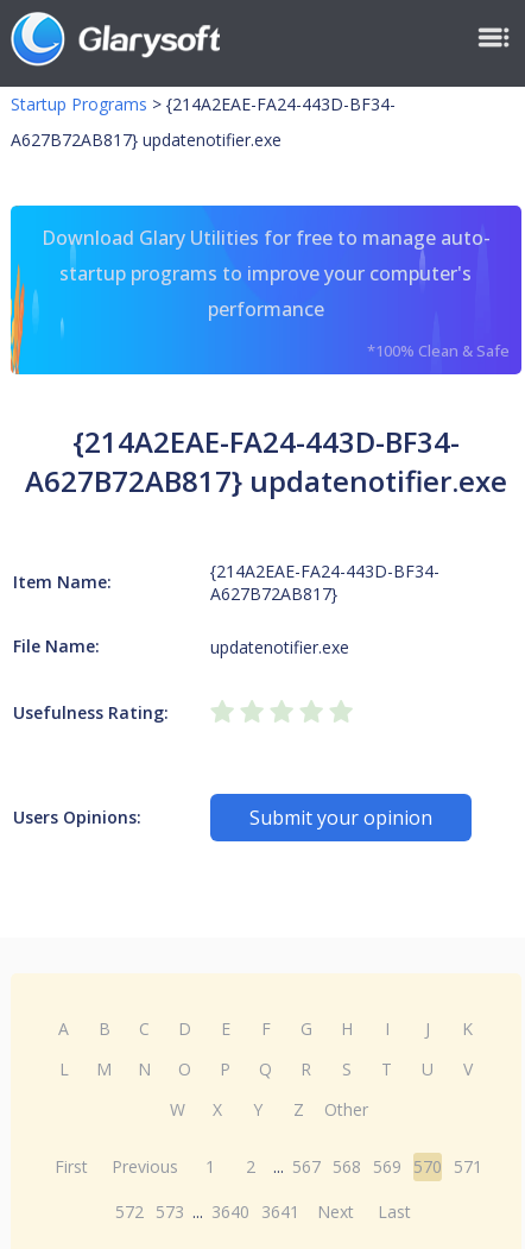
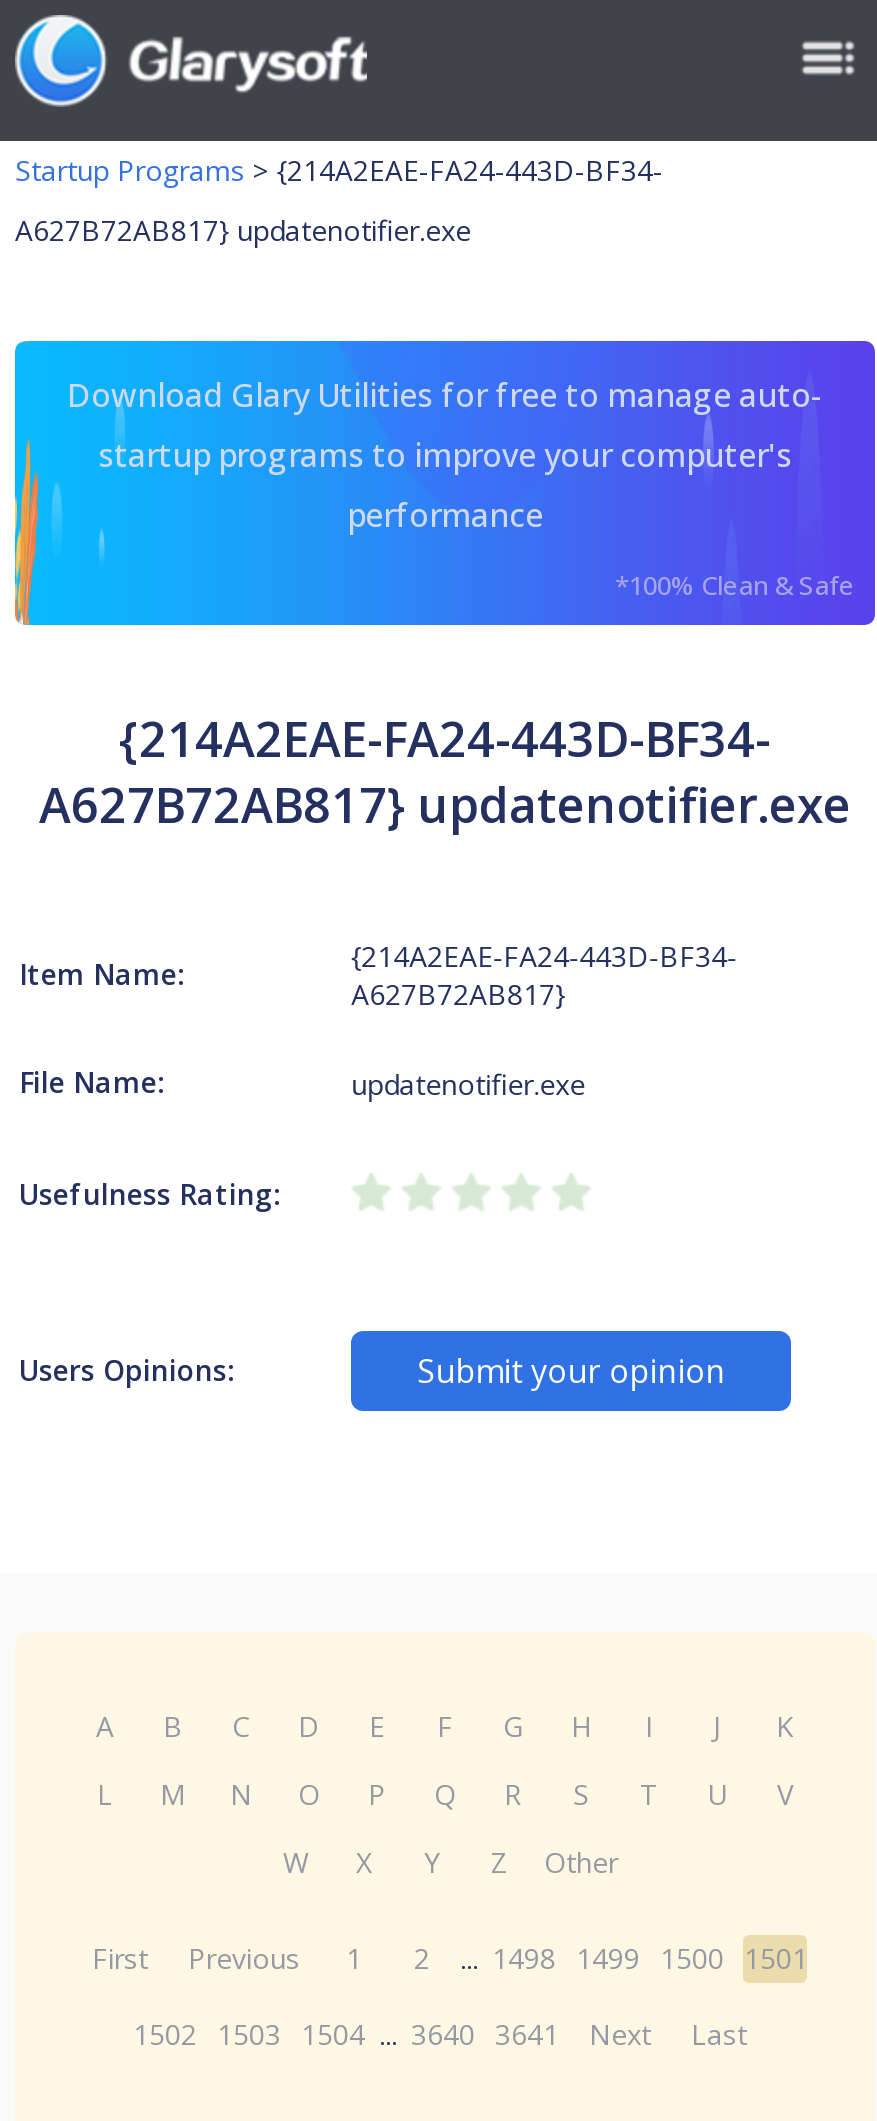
- First Previous 1 2 ... 567 568 569 570 571
+ First Previous 1 2 ... 1498 1499 1500 1501

- 572 573 ... 3640 3641 Next Last
+ 1502 1503 1504 ... 3640 3641 Next Last
